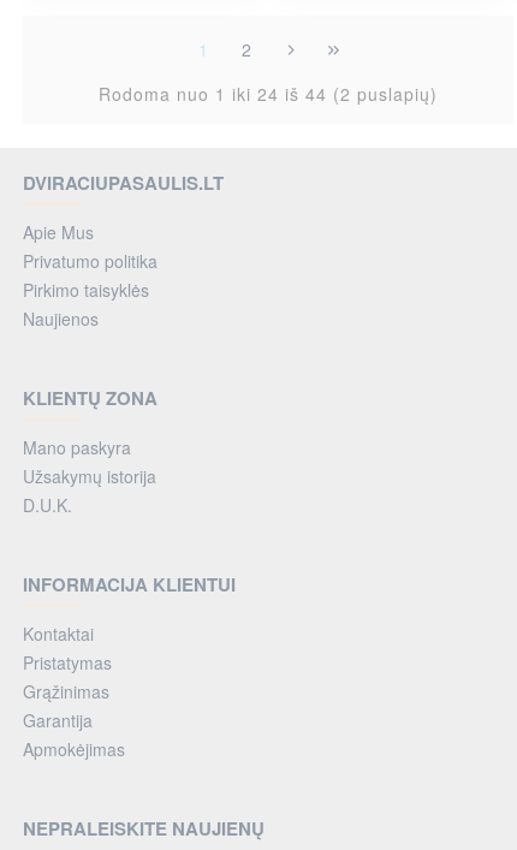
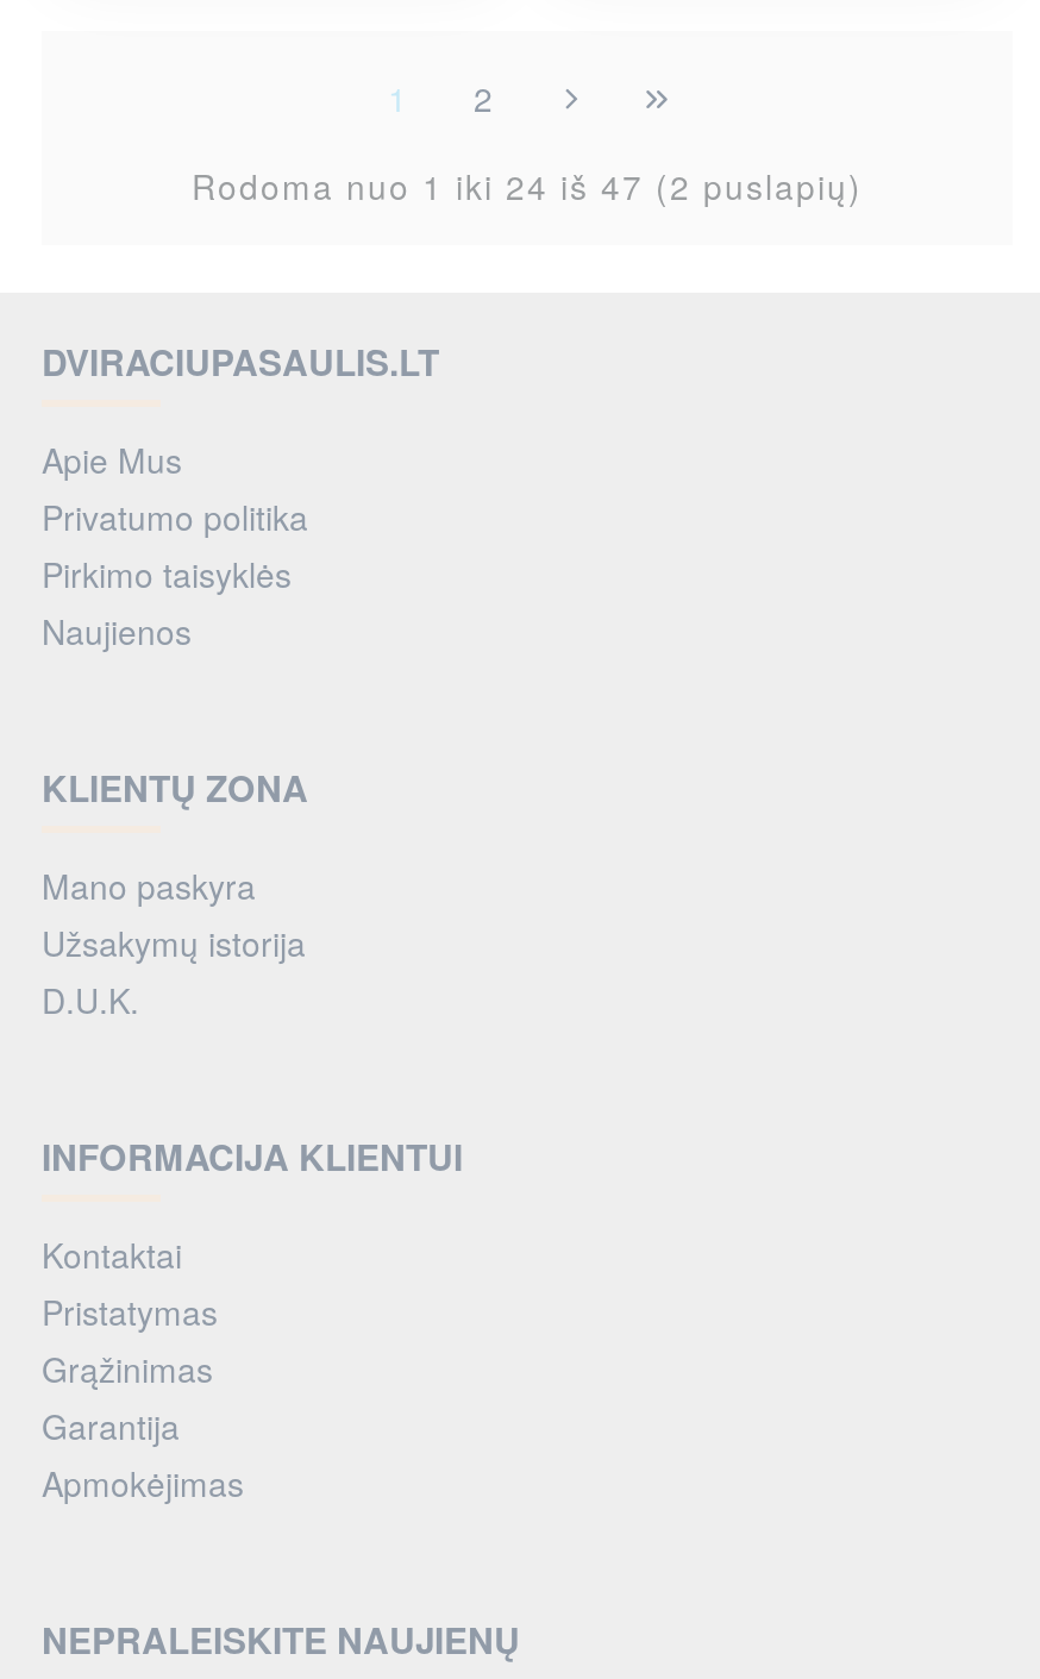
- Rodoma nuo 1 iki 24 iš 44 (2 puslapių)
+ Rodoma nuo 1 iki 24 iš 47 (2 puslapių)
